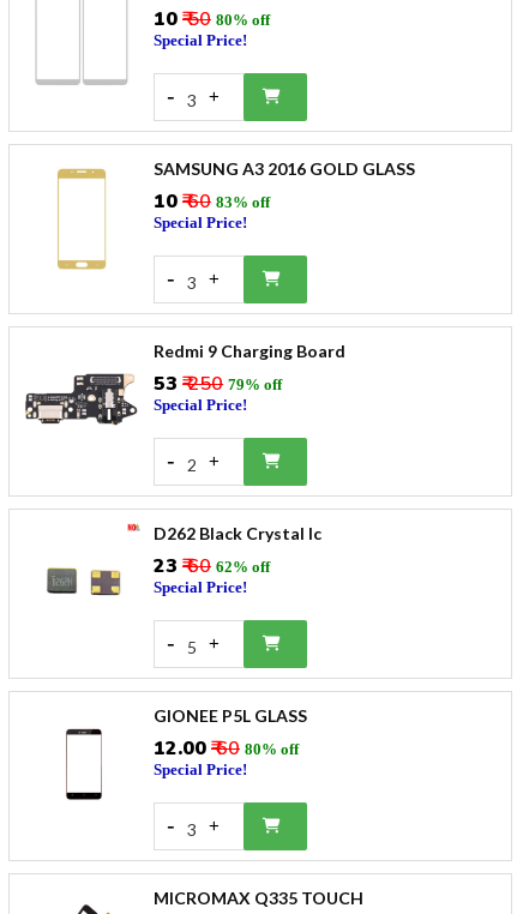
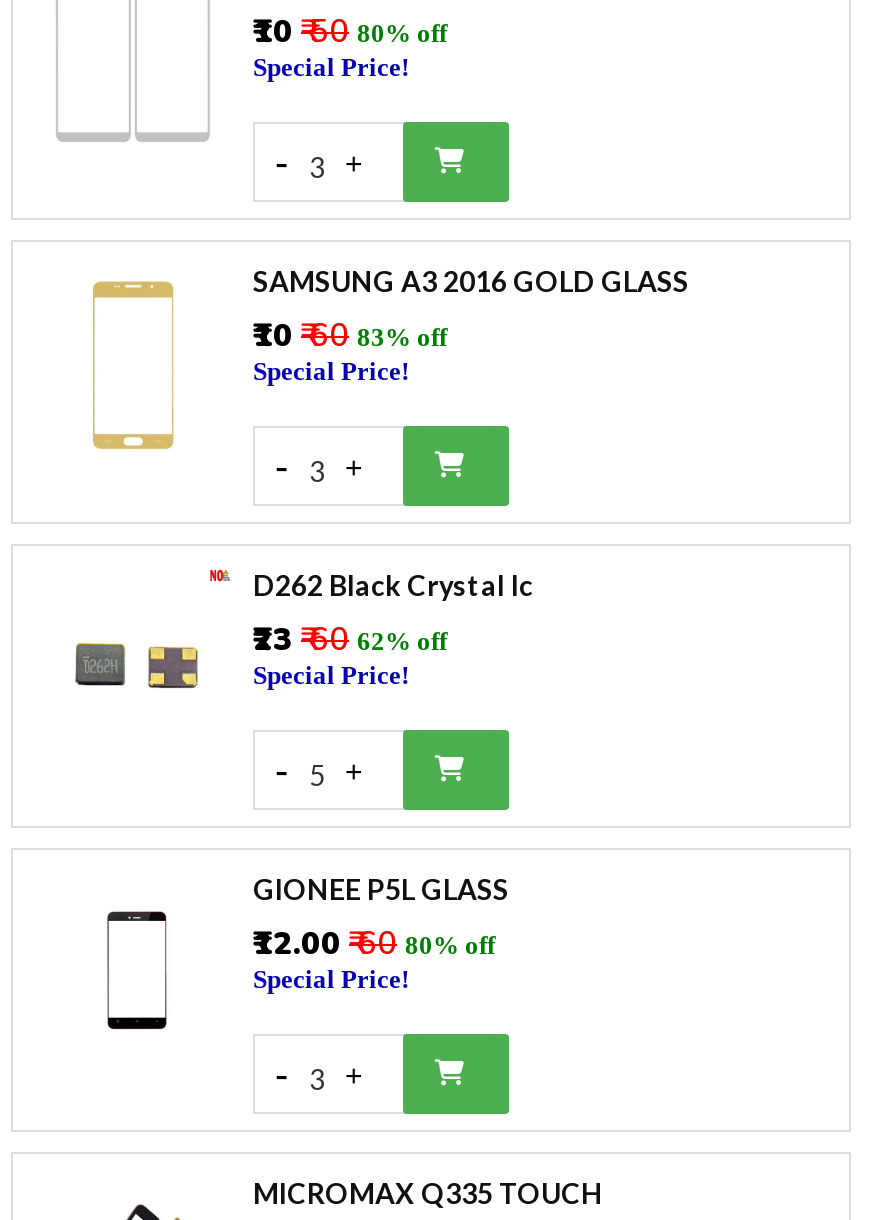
- [image]
- Redmi 9 Charging Board
- ₹53 ₹ 250 79% off
- Special Price!
- - 2 +
